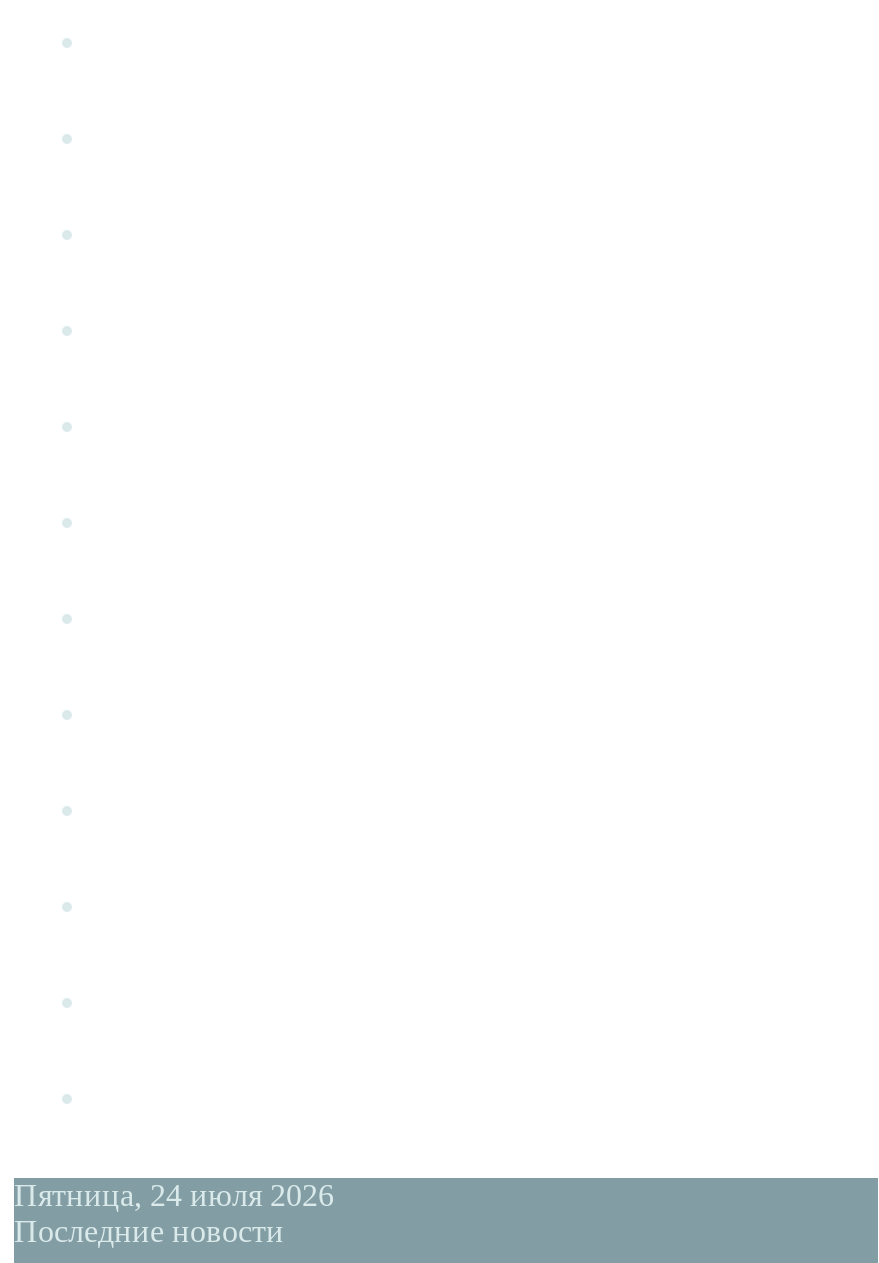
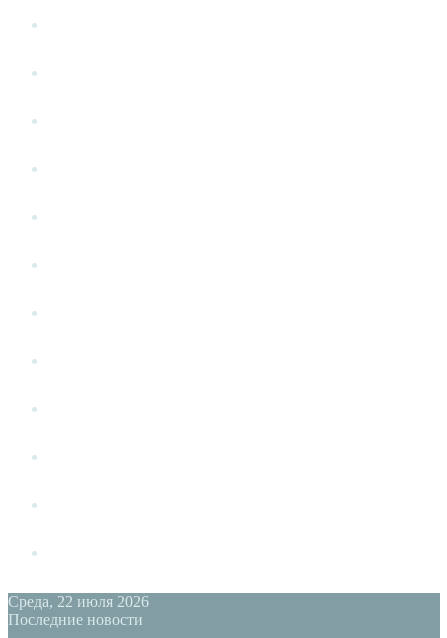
- Пятница, 24 июля 2026
+ Среда, 22 июля 2026
